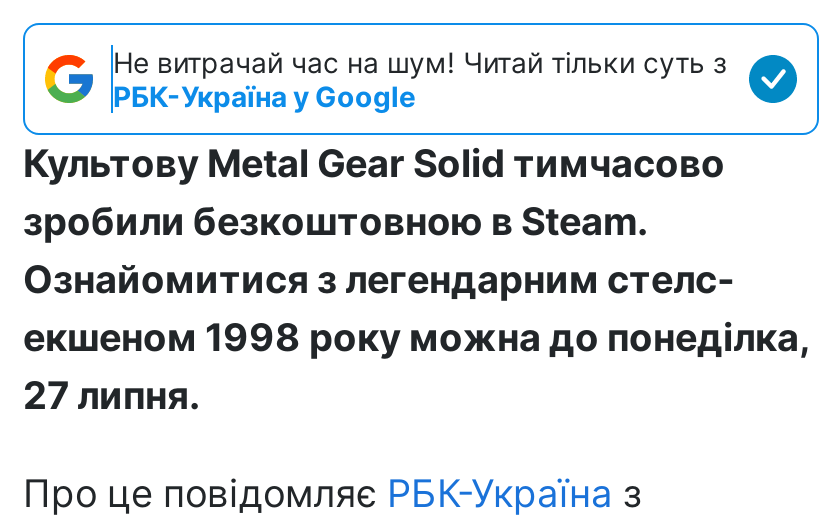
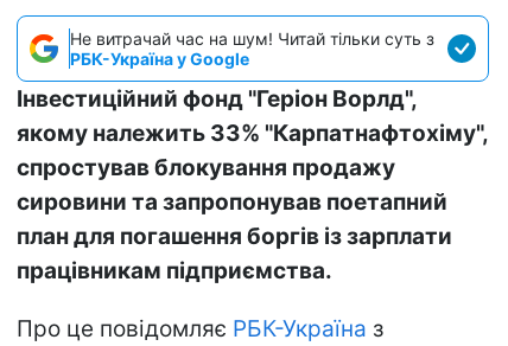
- Культову Metal Gear Solid тимчасово
- зробили безкоштовною в Steam.
- Ознайомитися з легендарним стелс-
- екшеном 1998 року можна до понеділка,
- 27 липня.
+ Інвестиційний фонд "Геріон Ворлд",
+ якому належить 33% "Карпатнафтохіму",
+ спростував блокування продажу
+ сировини та запропонував поетапний
+ план для погашення боргів із зарплати
+ працівникам підприємства.
